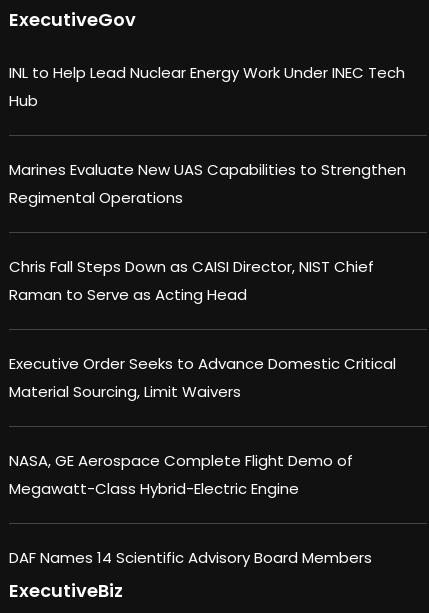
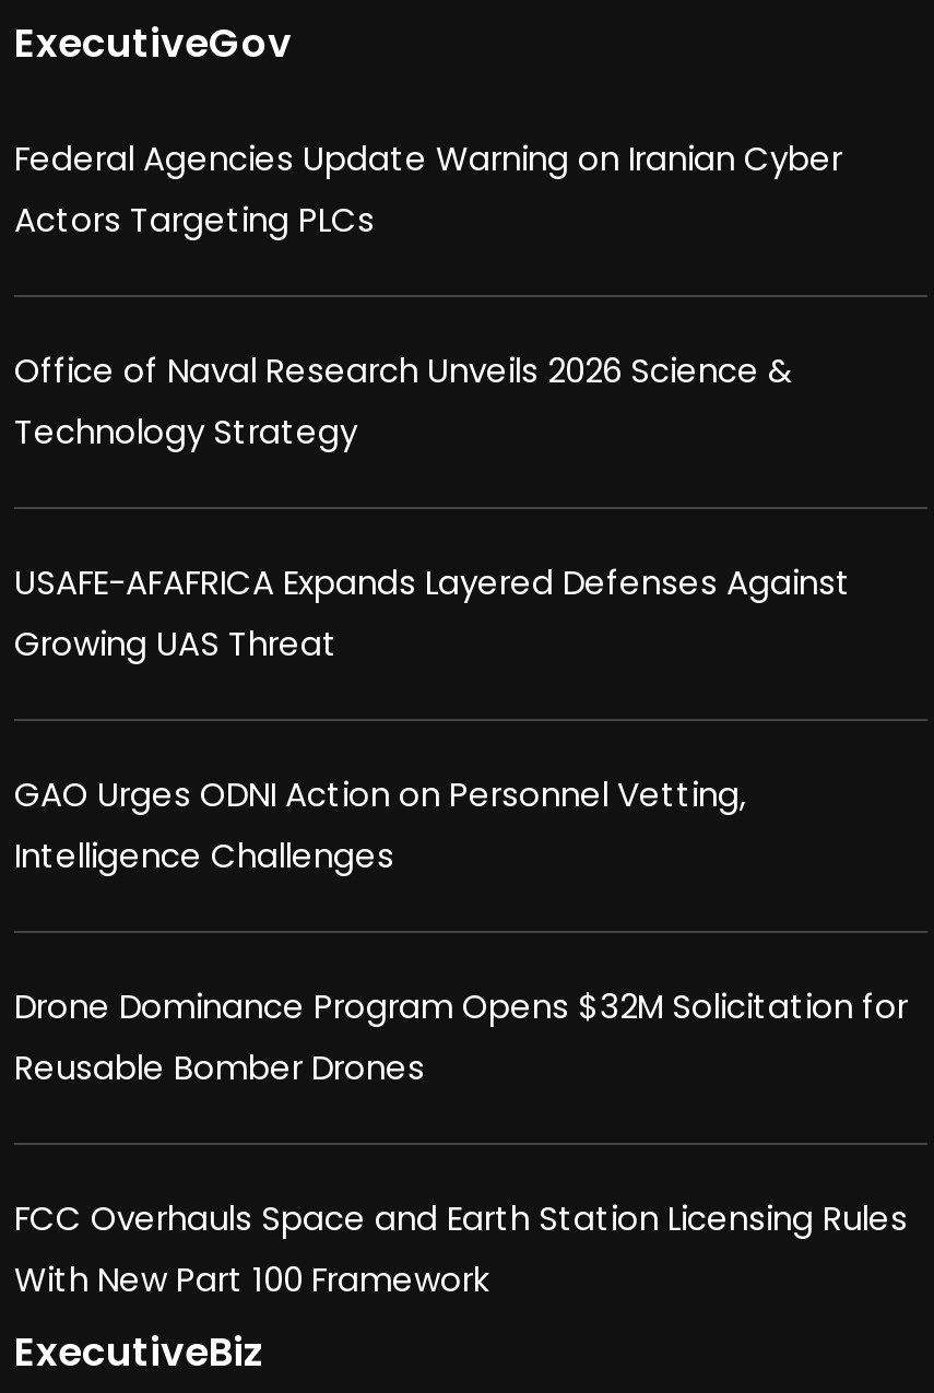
- INL to Help Lead Nuclear Energy Work Under INEC Tech
- Hub
+ Federal Agencies Update Warning on Iranian Cyber
+ Actors Targeting PLCs

- Marines Evaluate New UAS Capabilities to Strengthen
- Regimental Operations
+ Office of Naval Research Unveils 2026 Science &
+ Technology Strategy

- Chris Fall Steps Down as CAISI Director, NIST Chief
- Raman to Serve as Acting Head
+ USAFE-AFAFRICA Expands Layered Defenses Against
+ Growing UAS Threat

- Executive Order Seeks to Advance Domestic Critical
- Material Sourcing, Limit Waivers
+ GAO Urges ODNI Action on Personnel Vetting,
+ Intelligence Challenges

- NASA, GE Aerospace Complete Flight Demo of
- Megawatt-Class Hybrid-Electric Engine
+ Drone Dominance Program Opens $32M Solicitation for
+ Reusable Bomber Drones

- DAF Names 14 Scientific Advisory Board Members
+ FCC Overhauls Space and Earth Station Licensing Rules
+ With New Part 100 Framework
